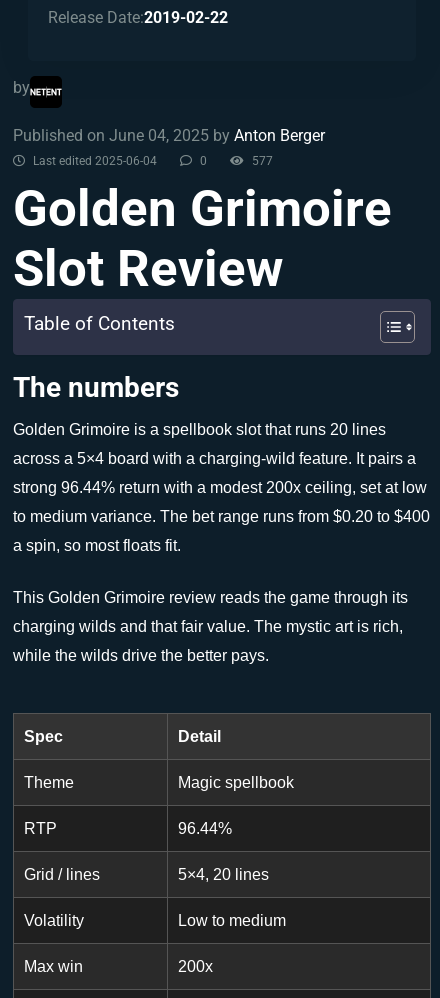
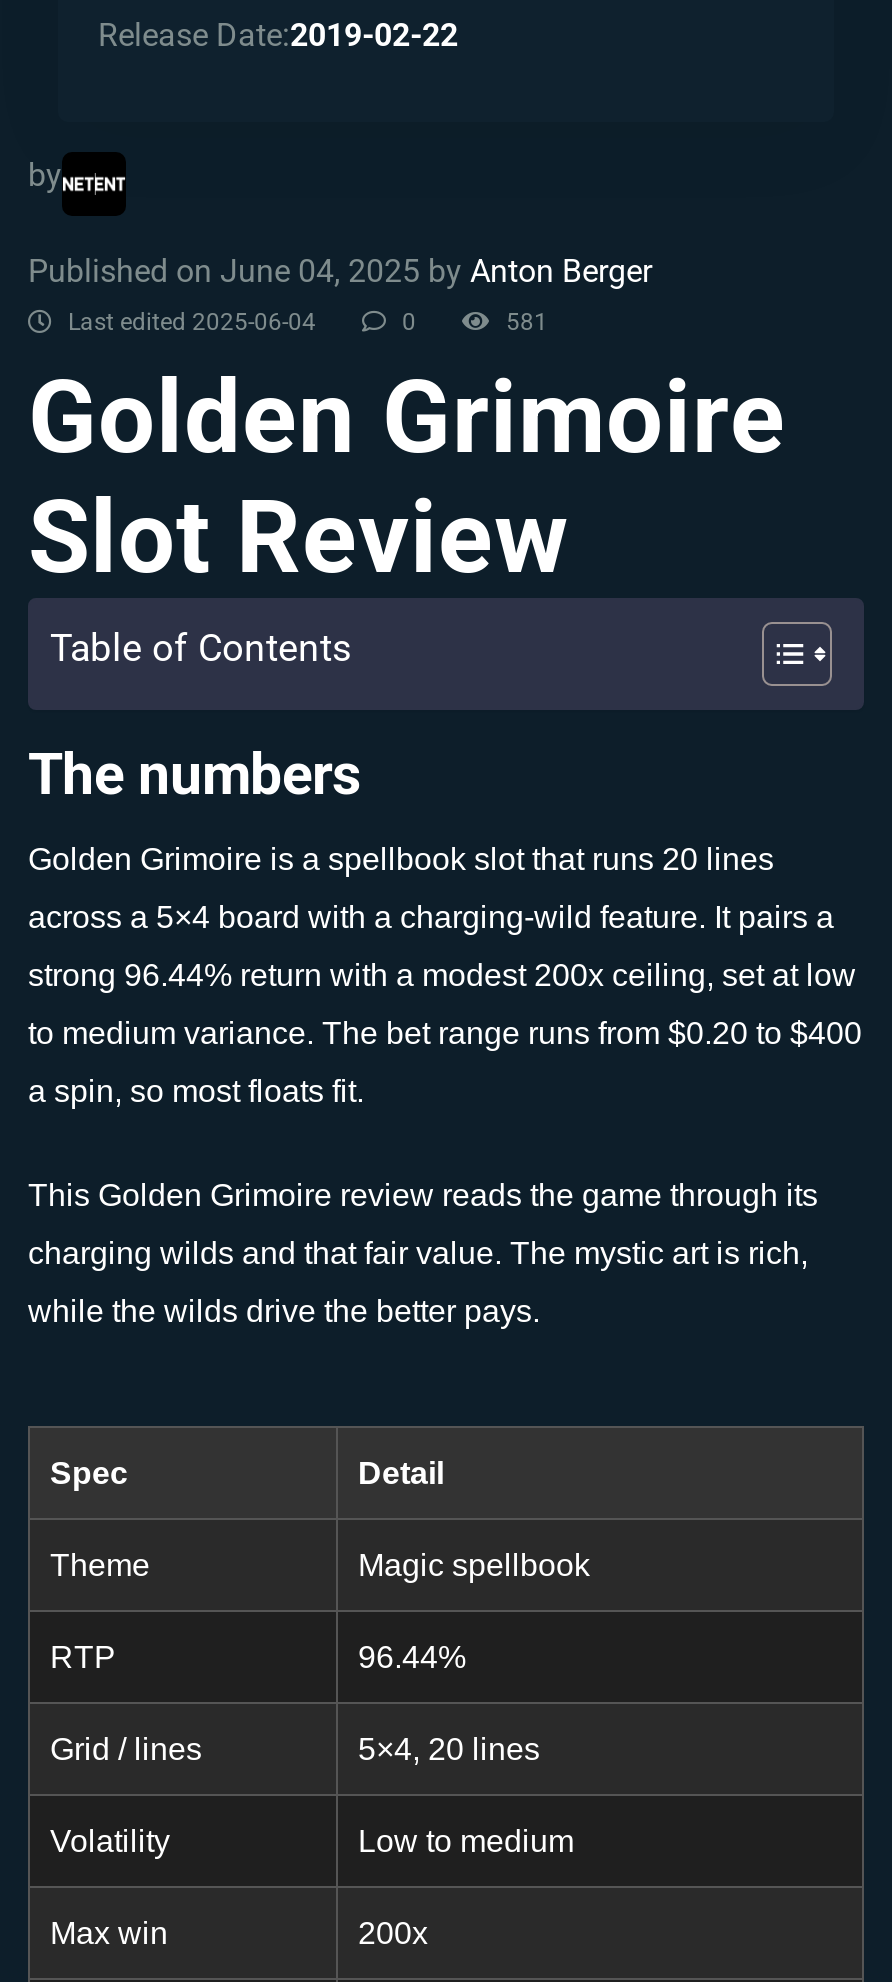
- 577
+ 581
